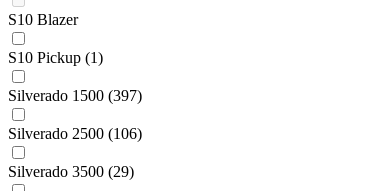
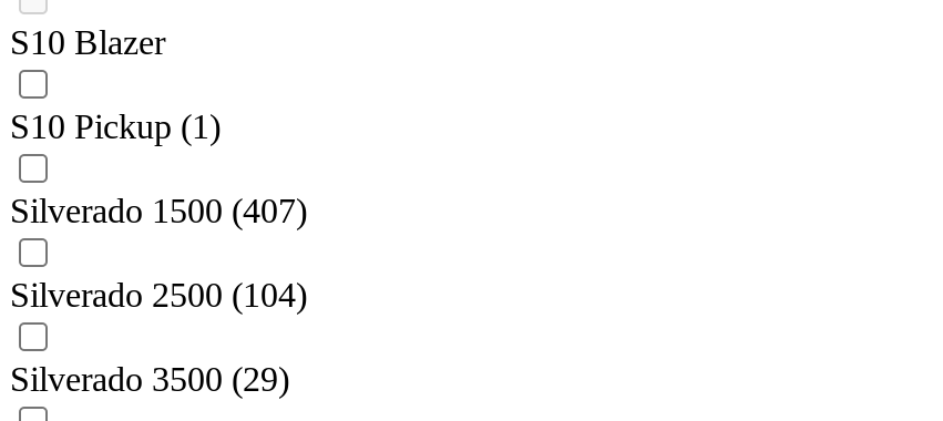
- Silverado 1500 (397)
+ Silverado 1500 (407)

- Silverado 2500 (106)
+ Silverado 2500 (104)
